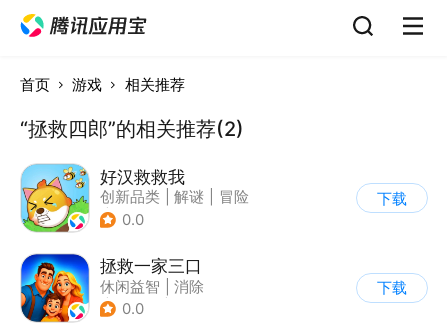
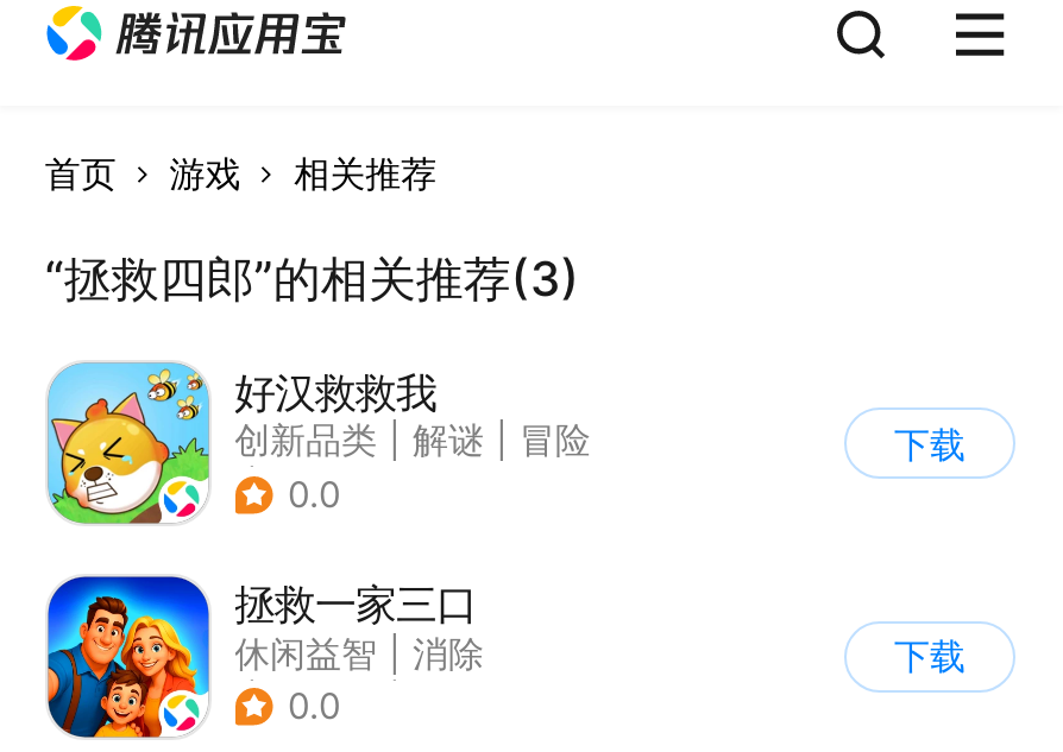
- “拯救四郎”的相关推荐(2)
+ “拯救四郎”的相关推荐(3)
